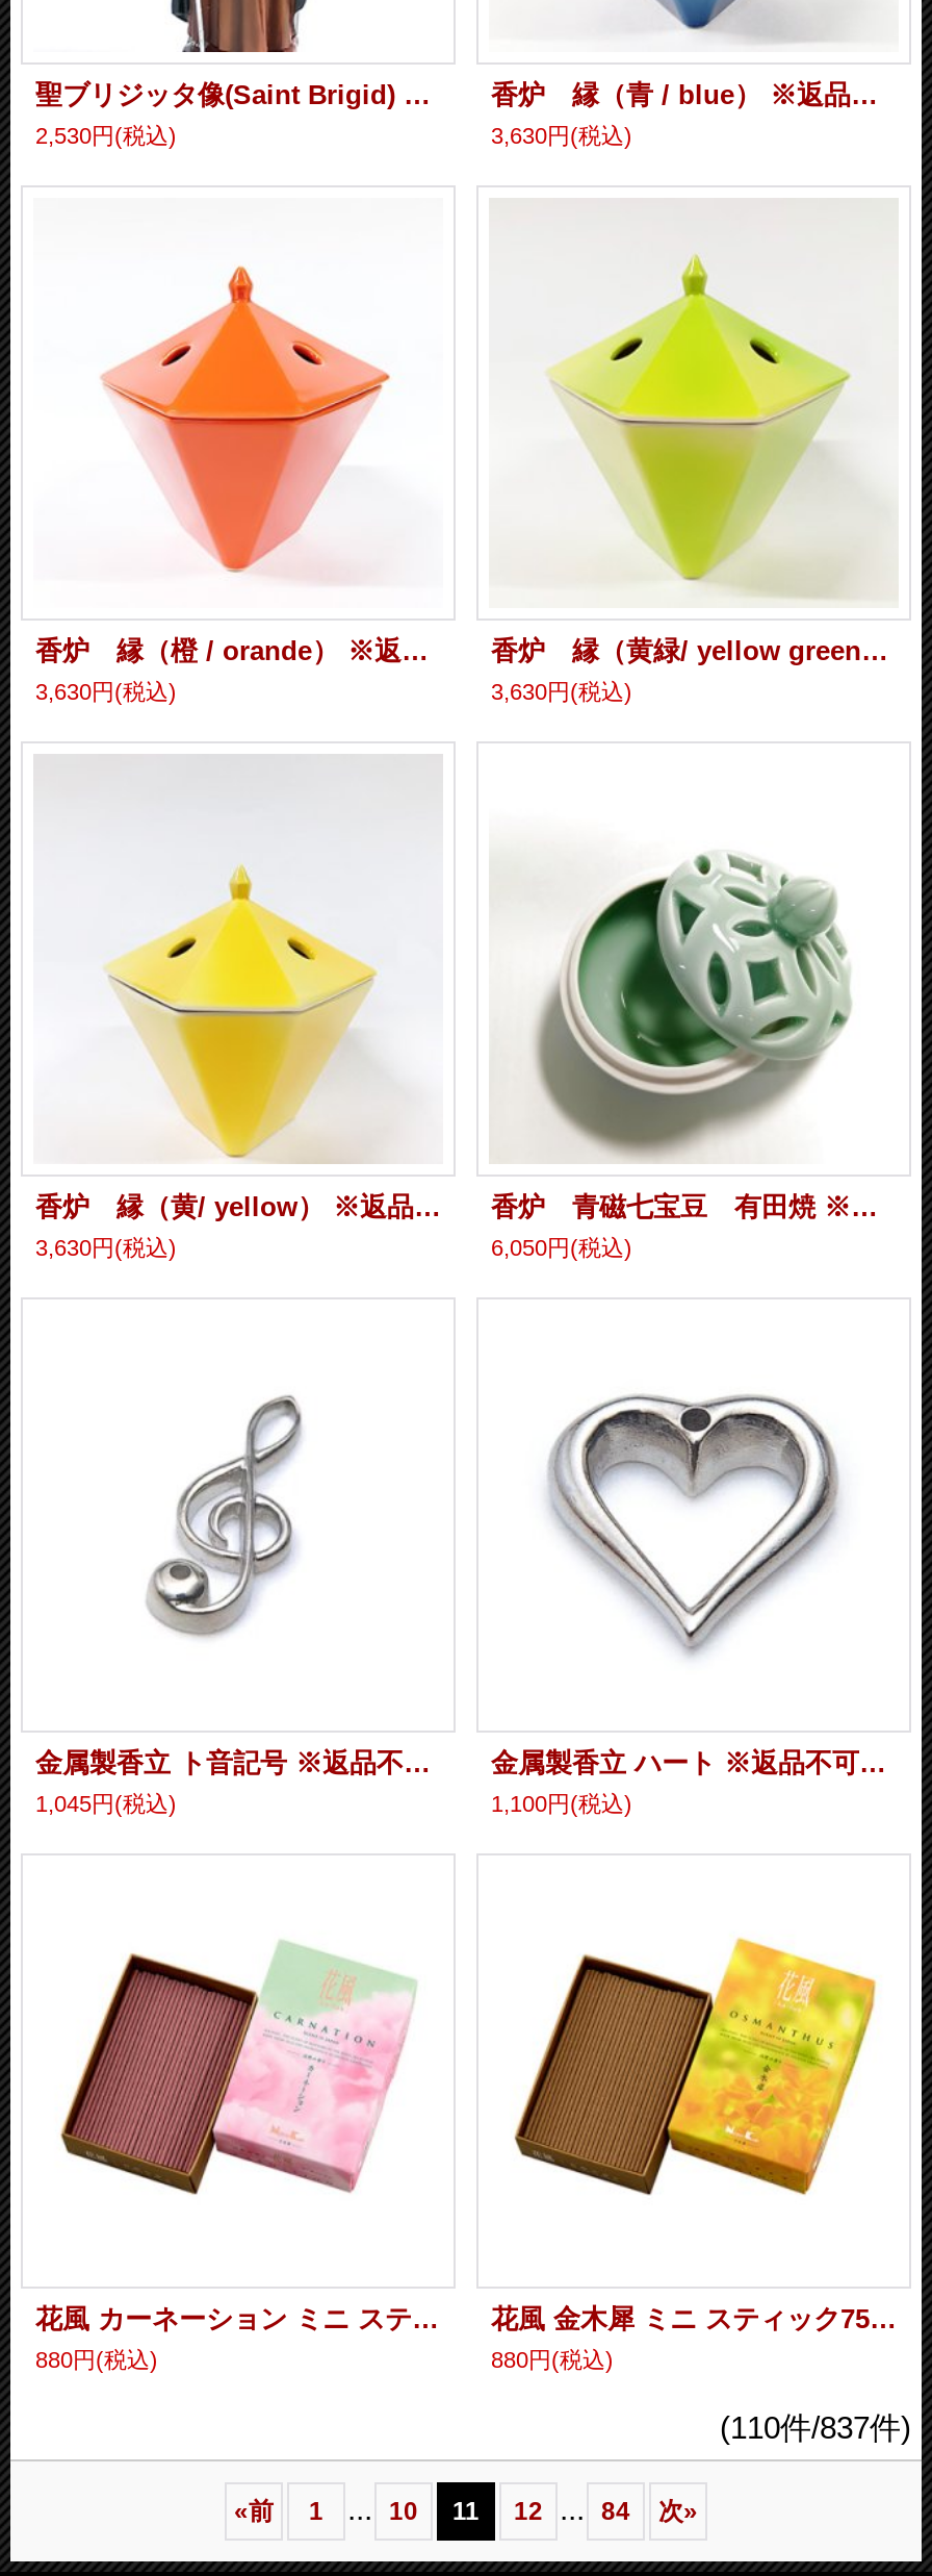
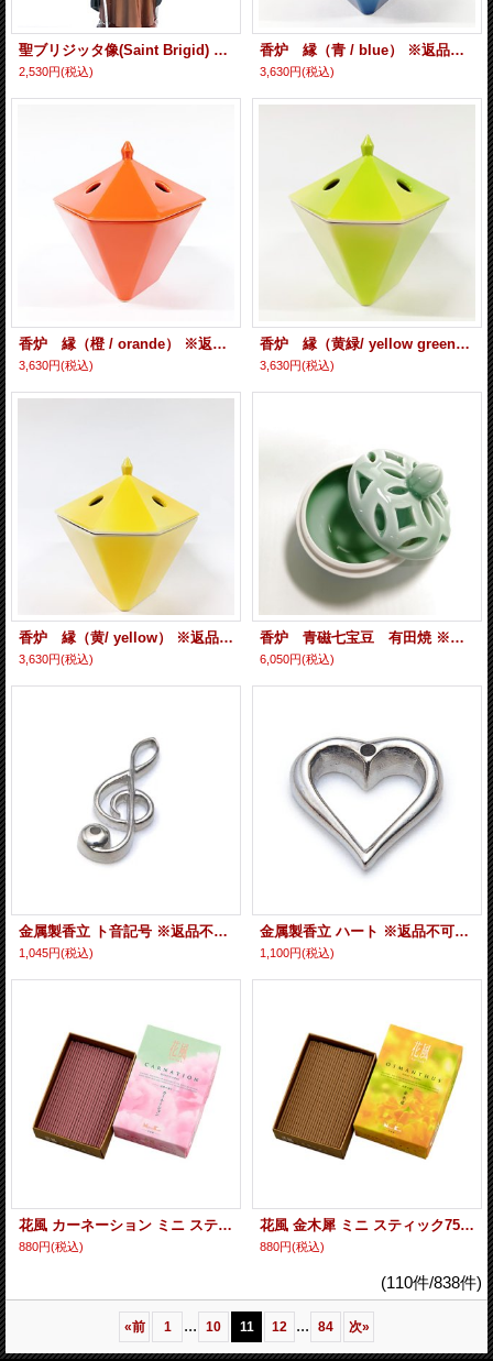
- (110件/837件)
+ (110件/838件)
